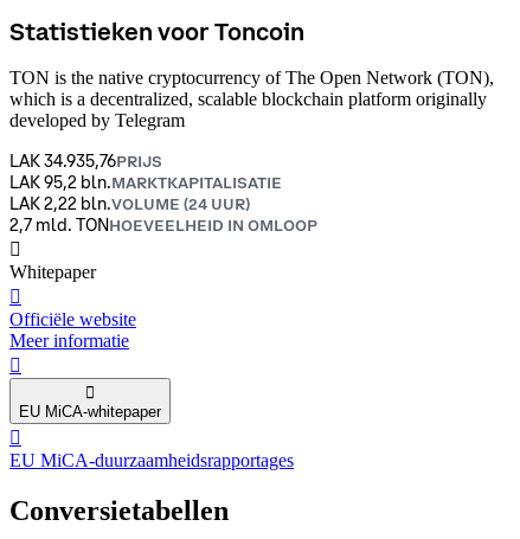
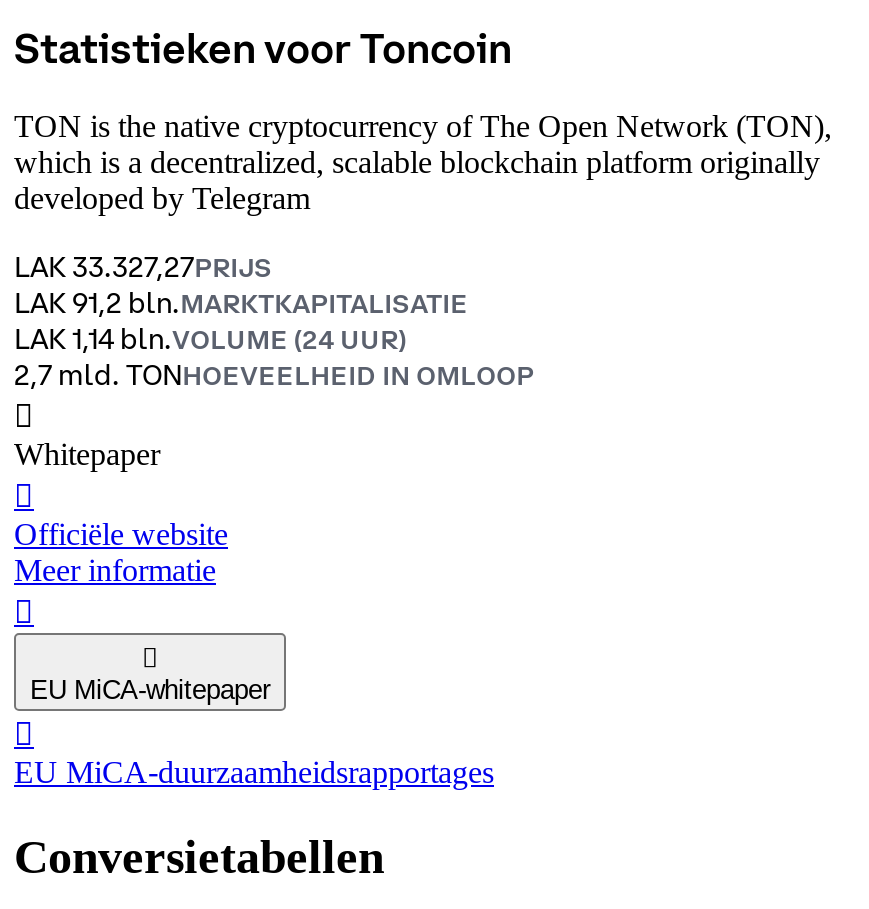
- LAK 34.935,76PRIJS
+ LAK 33.327,27PRIJS

- LAK 95,2 bln.MARKTKAPITALISATIE
+ LAK 91,2 bln.MARKTKAPITALISATIE

- LAK 2,22 bln.VOLUME (24 UUR)
+ LAK 1,14 bln.VOLUME (24 UUR)
